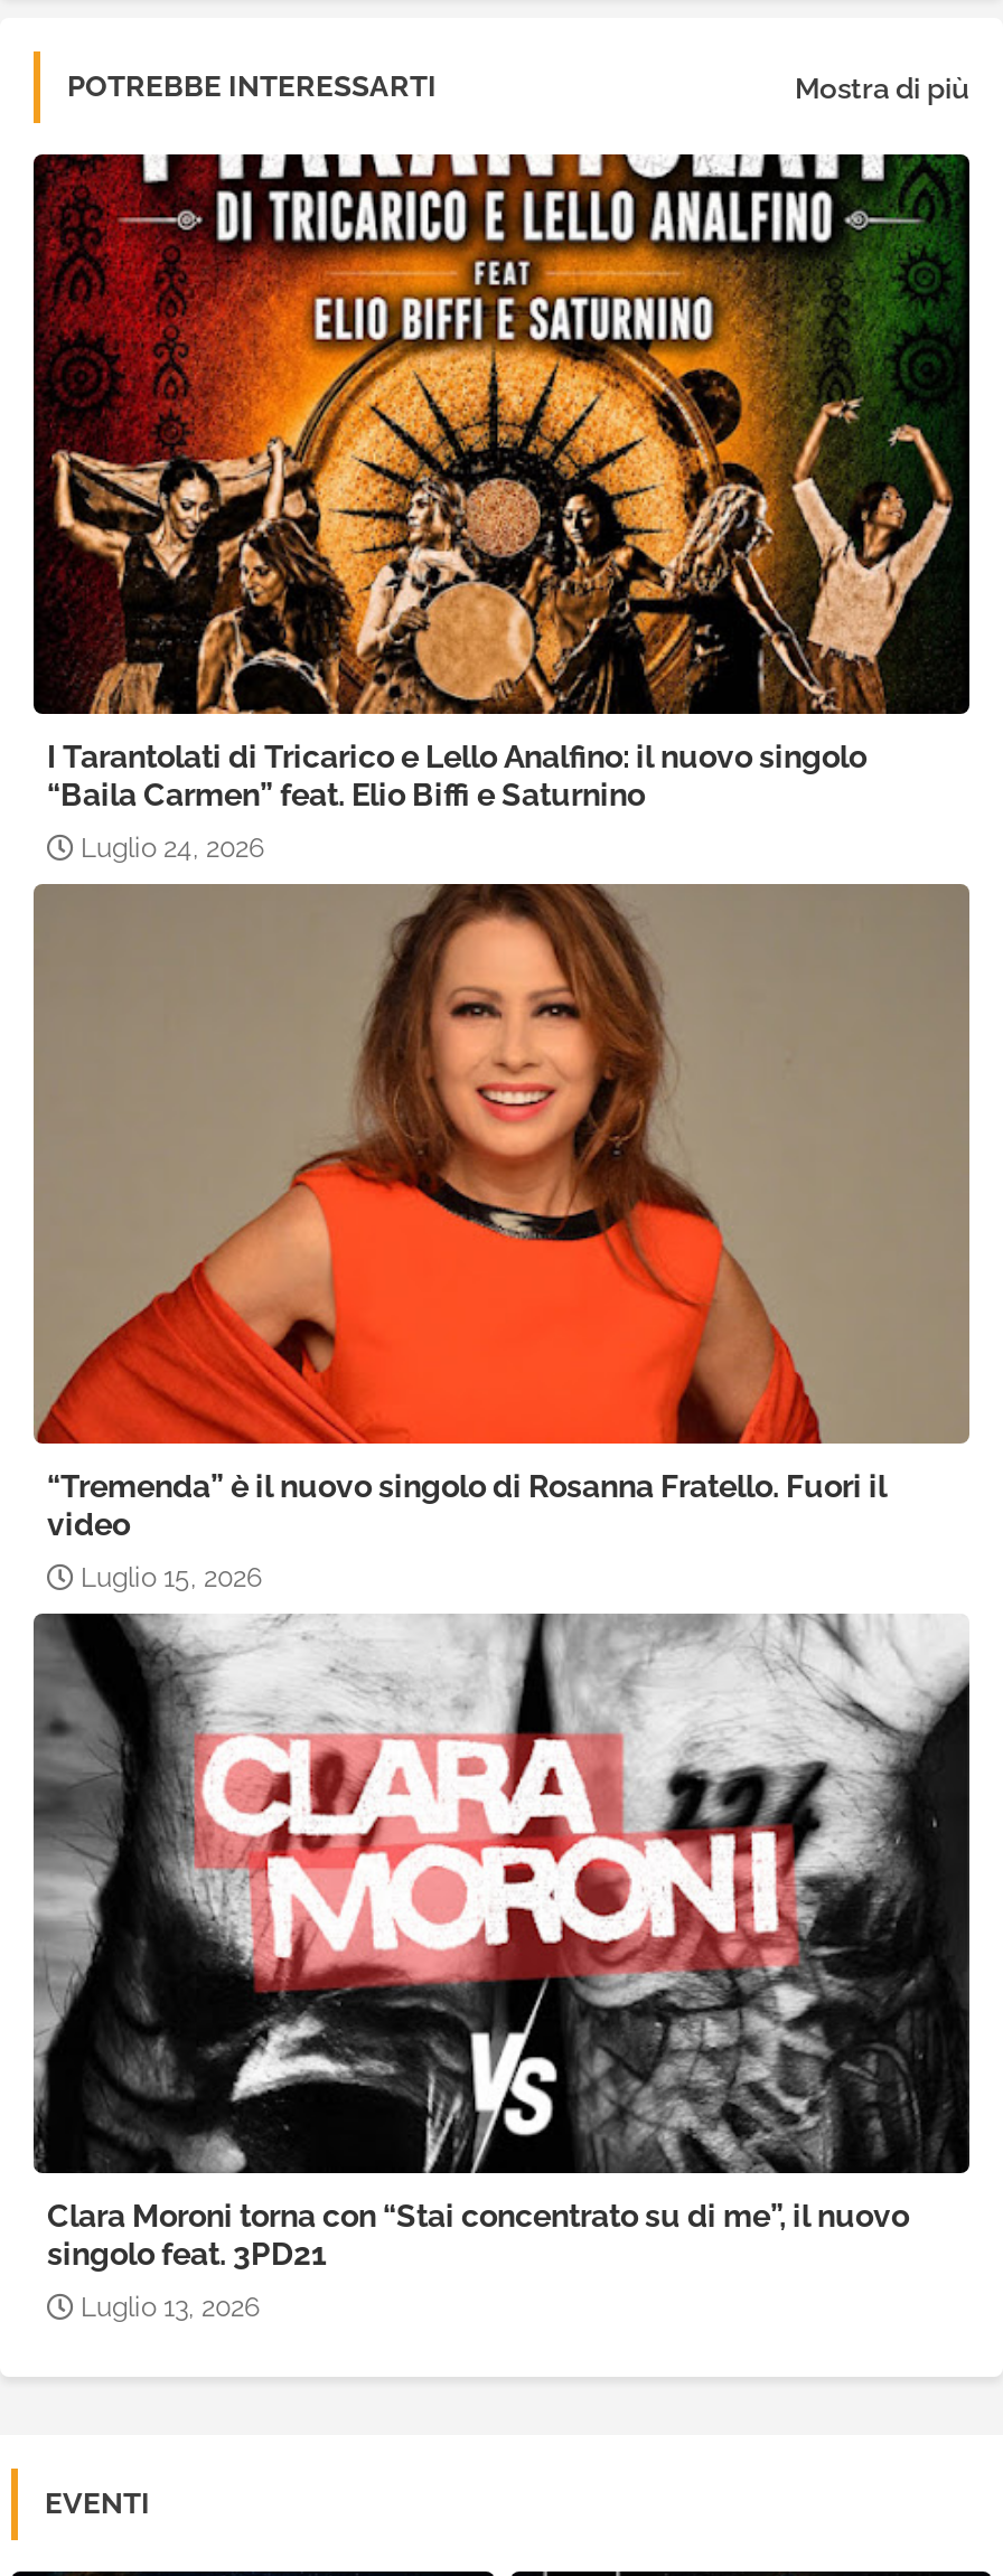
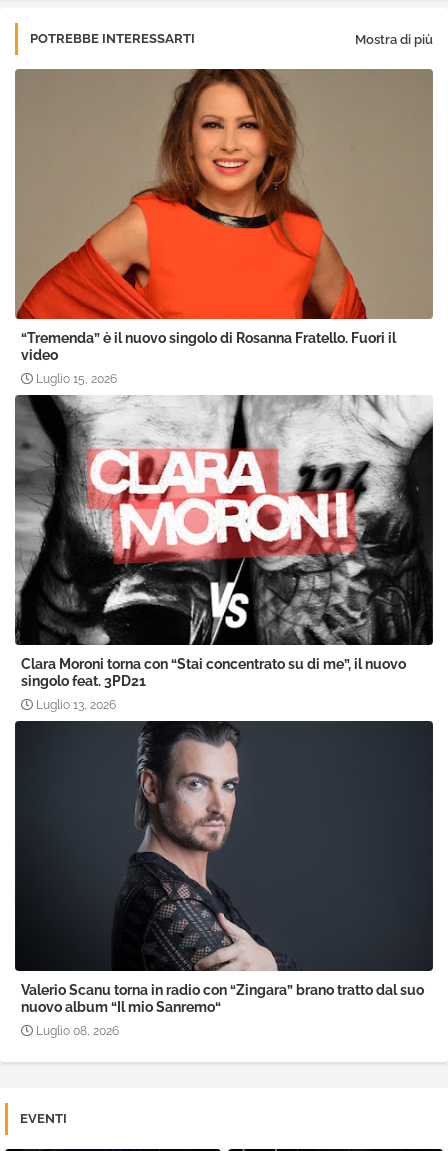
- [image]
- I Tarantolati di Tricarico e Lello Analfino: il nuovo singolo
- “Baila Carmen” feat. Elio Biffi e Saturnino
- Luglio 24, 2026

moved up: [image] | “Tremenda” è il nuovo singolo di Rosanna Fratello. Fuori il | video | Luglio 15, 2026 | Clara Moroni torna con “Stai concentrato su di me”, il nuovo | singolo feat. 3PD21 | Luglio 13, 2026

+ [image]
+ Valerio Scanu torna in radio con “Zingara” brano tratto dal suo
+ nuovo album “Il mio Sanremo“
+ Luglio 08, 2026
